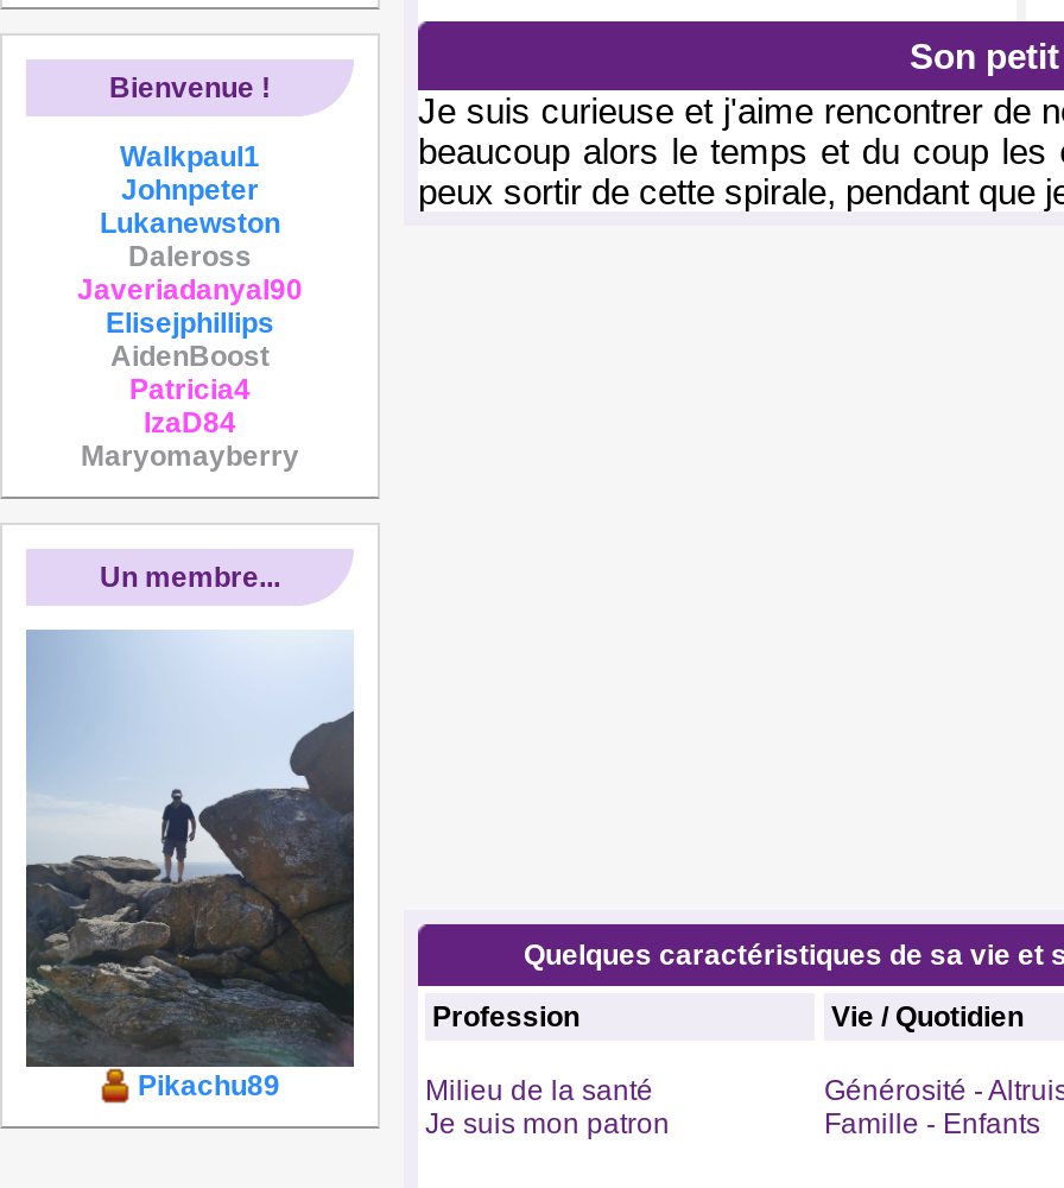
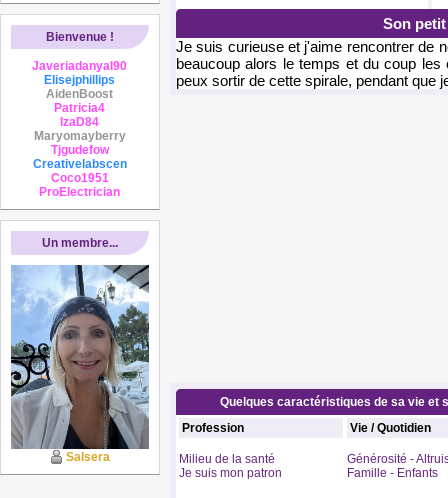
- Walkpaul1
- Johnpeter
- Lukanewston
- Daleross

moved up: Javeriadanyal90 | Elisejphillips | AidenBoost | Patricia4 | IzaD84 | Maryomayberry

+ Tjgudefow
+ Creativelabscen
+ Coco1951
+ ProElectrician

- [image]
- Pikachu89
+ [image]
+ Salsera
